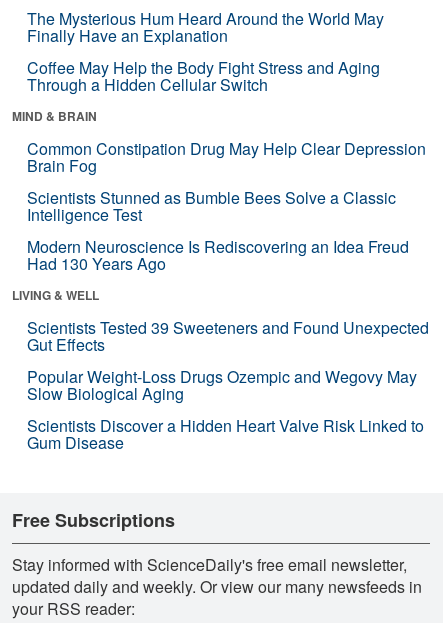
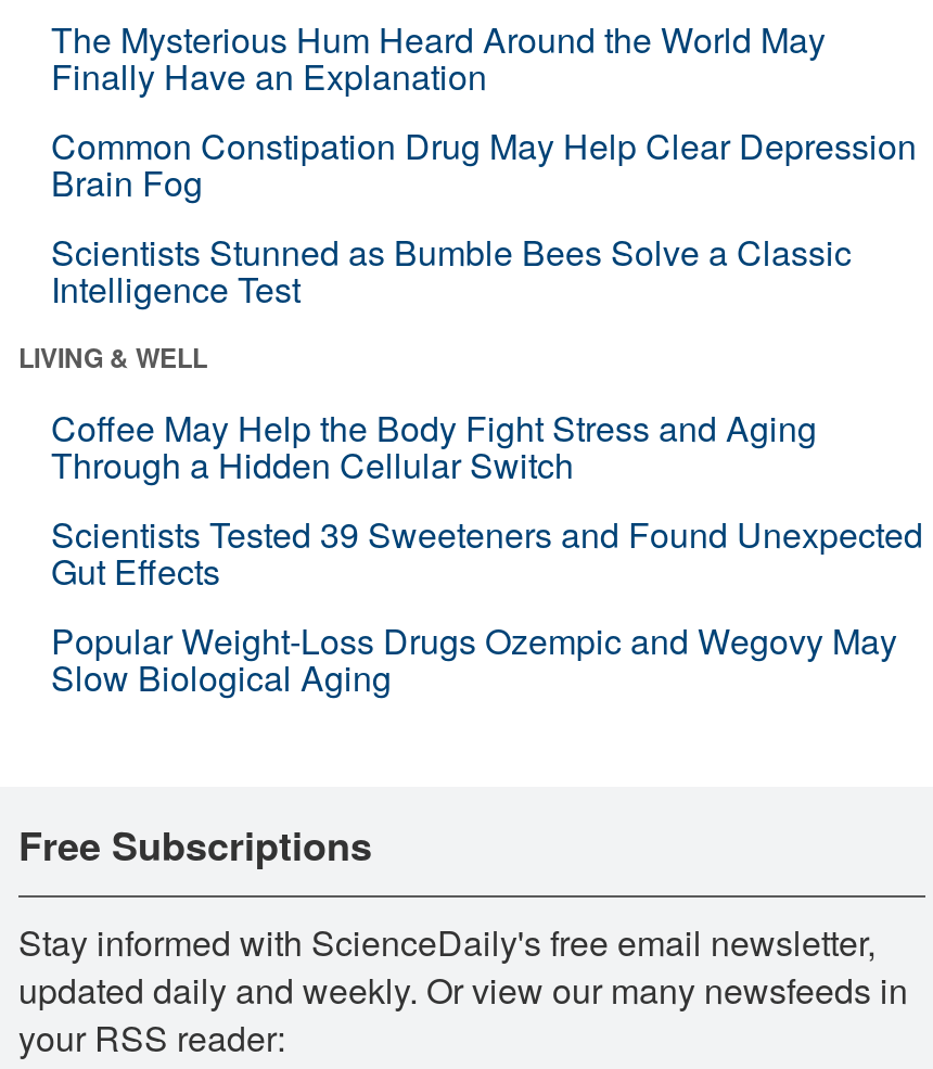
moved down: Coffee May Help the Body Fight Stress and Aging | Through a Hidden Cellular Switch

- MIND & BRAIN

- Modern Neuroscience Is Rediscovering an Idea Freud
- Had 130 Years Ago

- Scientists Discover a Hidden Heart Valve Risk Linked to
- Gum Disease
